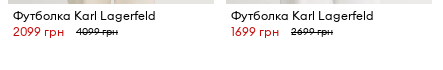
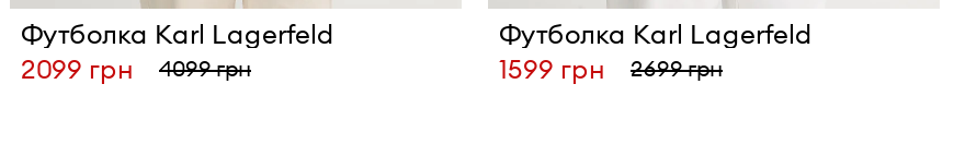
- 1699 грн 2699 грн
+ 1599 грн 2699 грн
